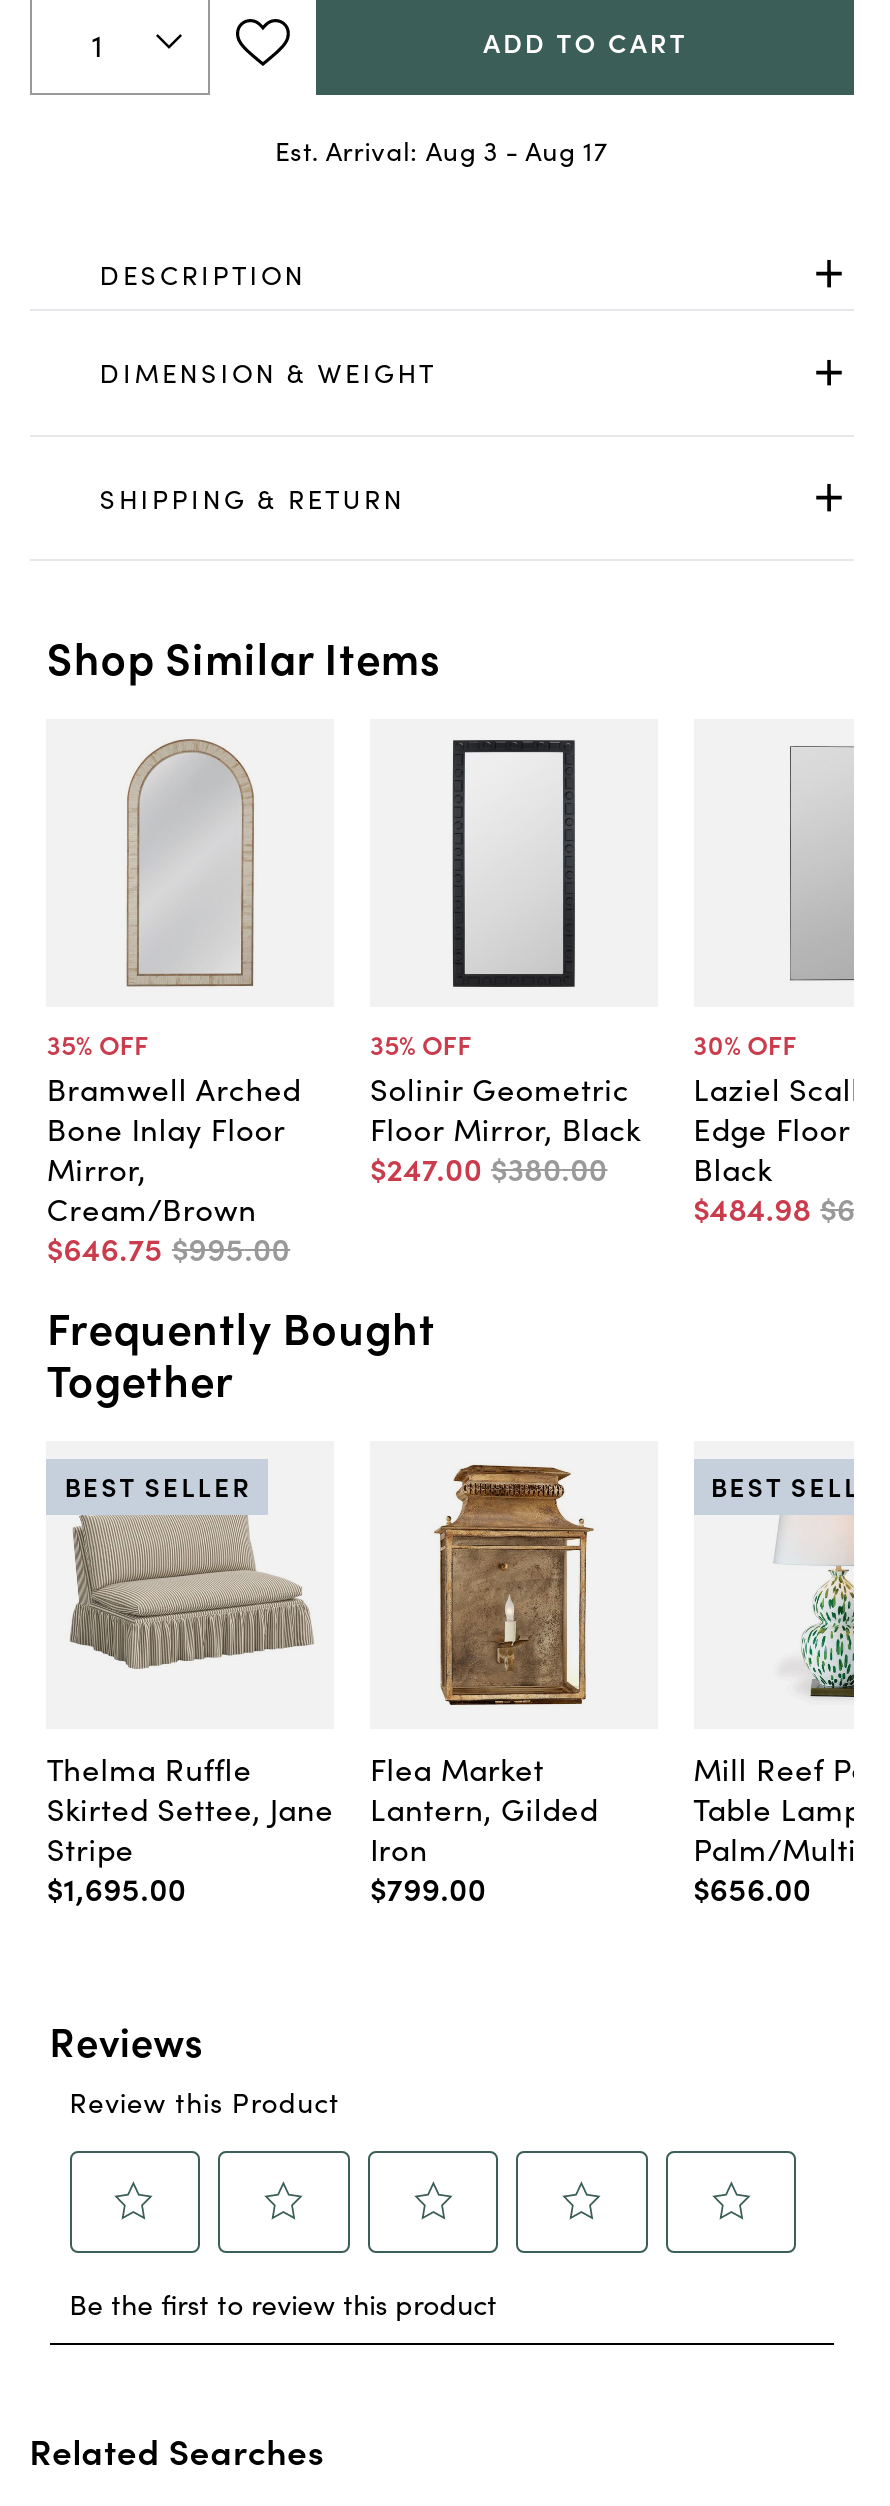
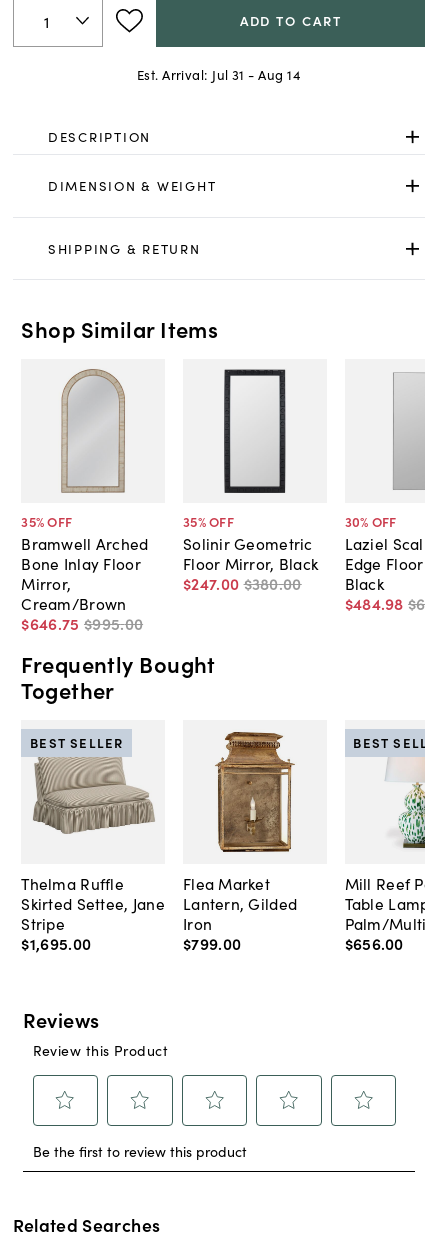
- Est. Arrival: Aug 3 - Aug 17
+ Est. Arrival: Jul 31 - Aug 14
